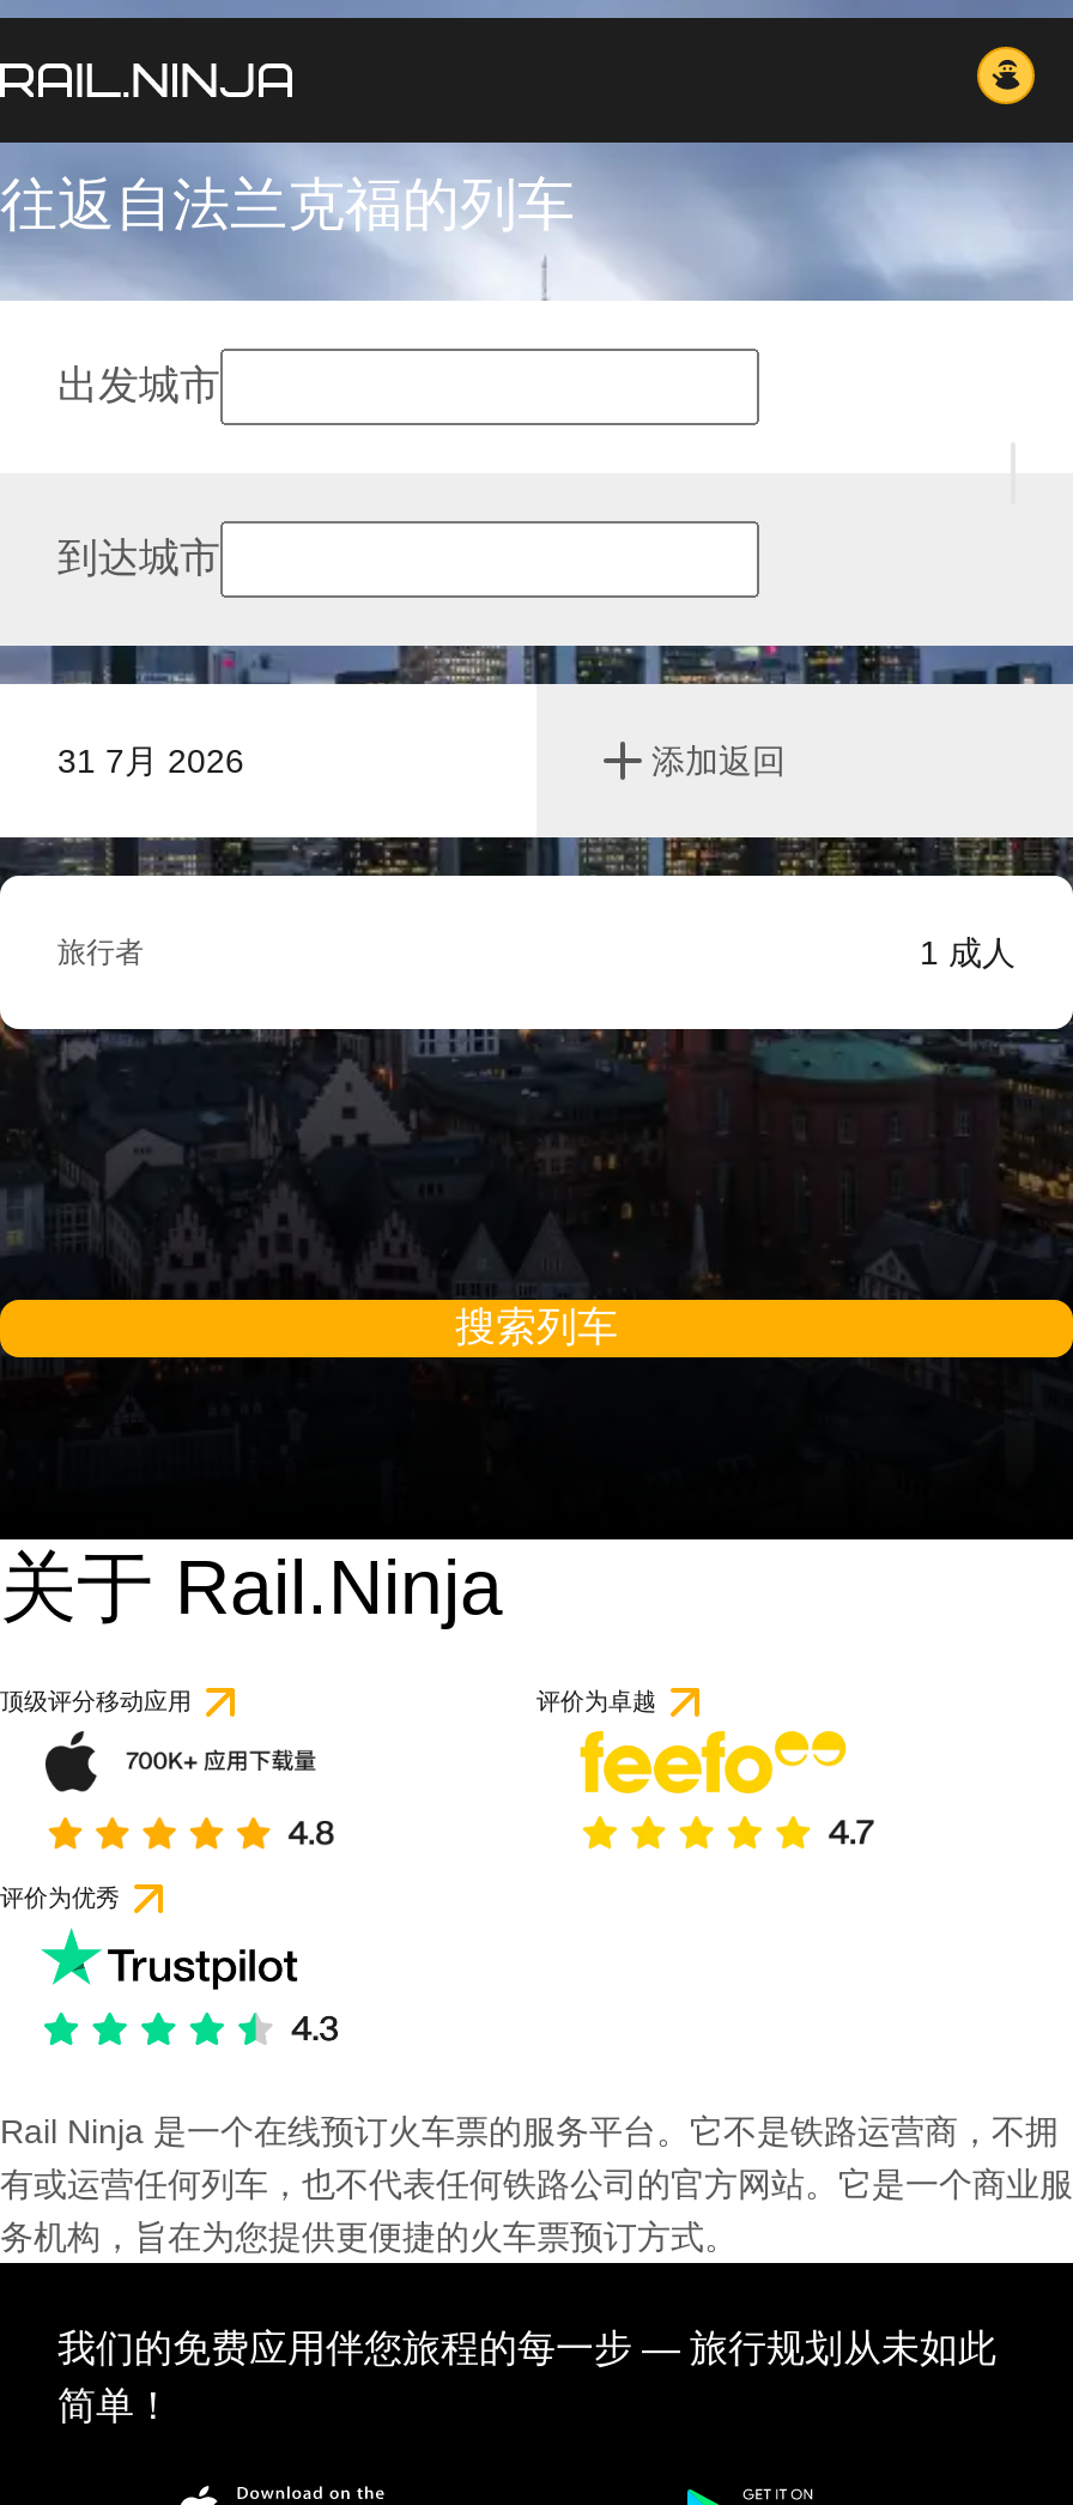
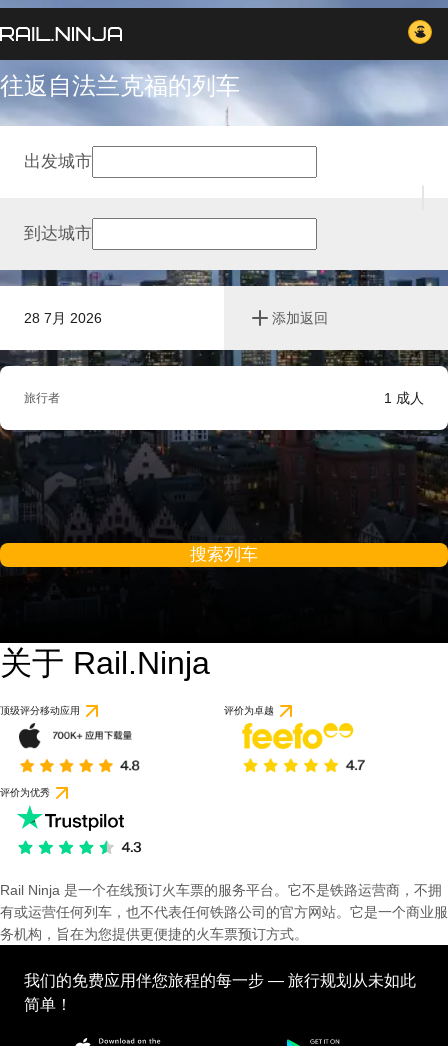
- 31 7月 2026
+ 28 7月 2026
